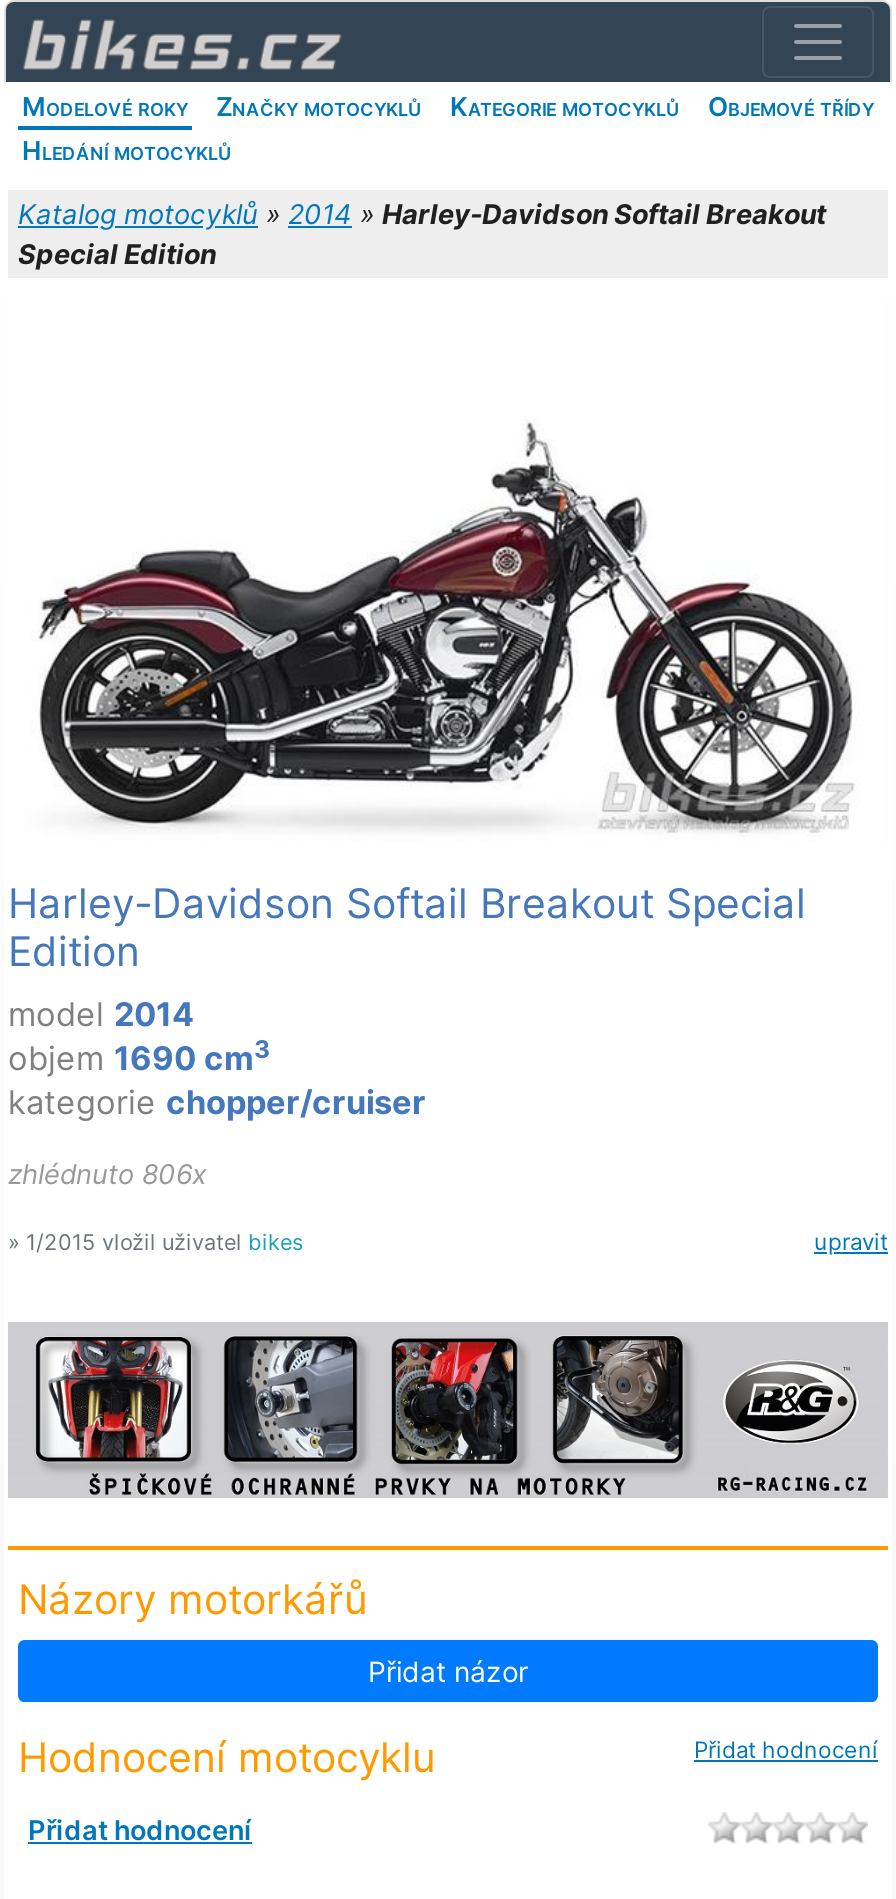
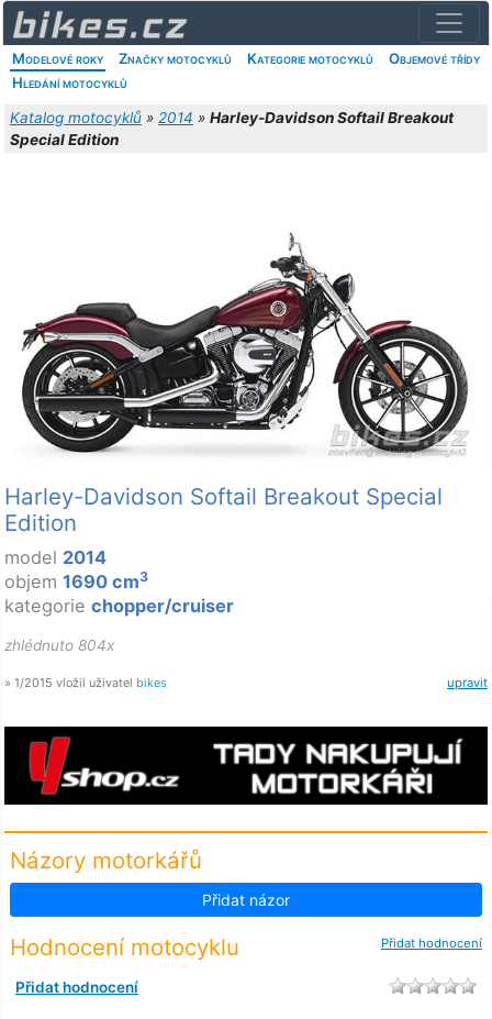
- zhlédnuto 806x
+ zhlédnuto 804x

- [image]
+ [image]
